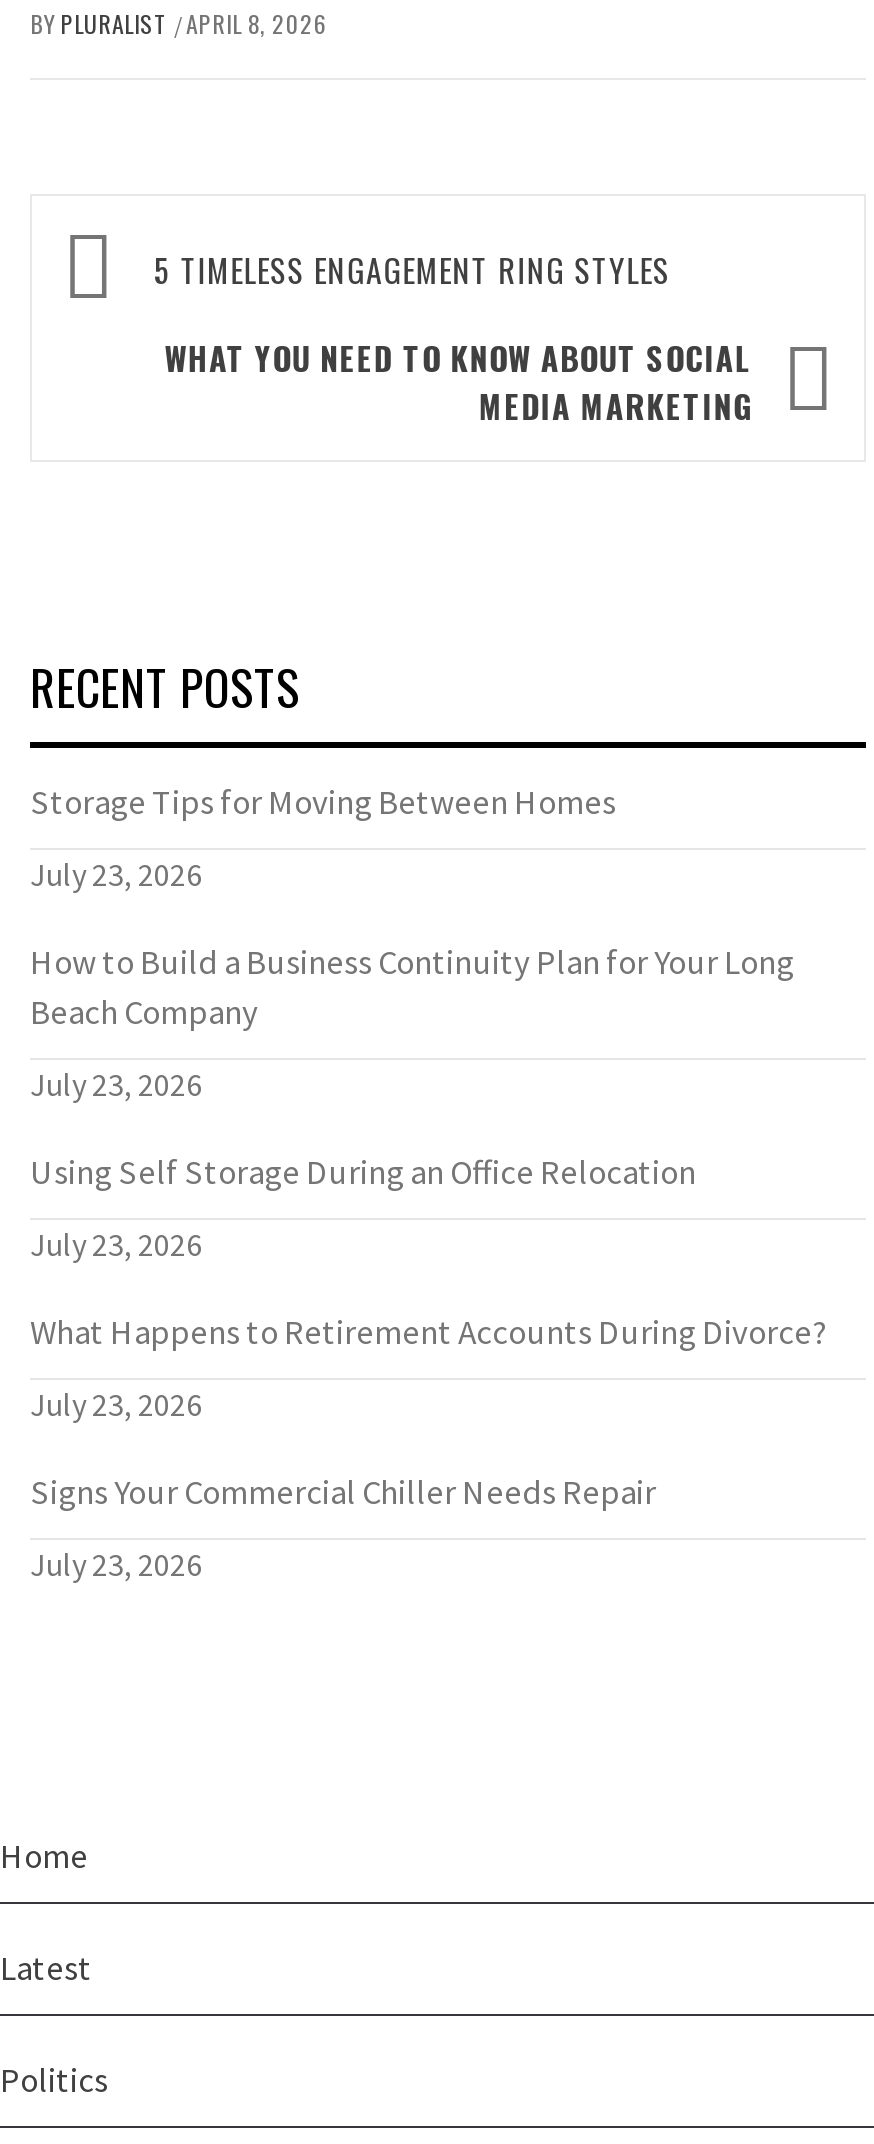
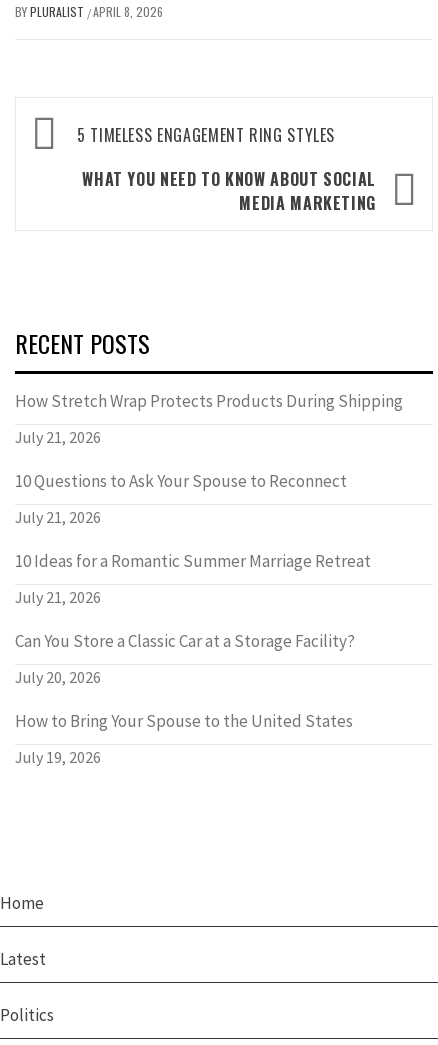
- Storage Tips for Moving Between Homes
+ How Stretch Wrap Protects Products During Shipping

- July 23, 2026
+ July 21, 2026

- How to Build a Business Continuity Plan for Your Long
- Beach Company
+ 10 Questions to Ask Your Spouse to Reconnect

- July 23, 2026
+ July 21, 2026

- Using Self Storage During an Office Relocation
+ 10 Ideas for a Romantic Summer Marriage Retreat

- July 23, 2026
+ July 21, 2026

- What Happens to Retirement Accounts During Divorce?
+ Can You Store a Classic Car at a Storage Facility?

- July 23, 2026
+ July 20, 2026

- Signs Your Commercial Chiller Needs Repair
+ How to Bring Your Spouse to the United States

- July 23, 2026
+ July 19, 2026
